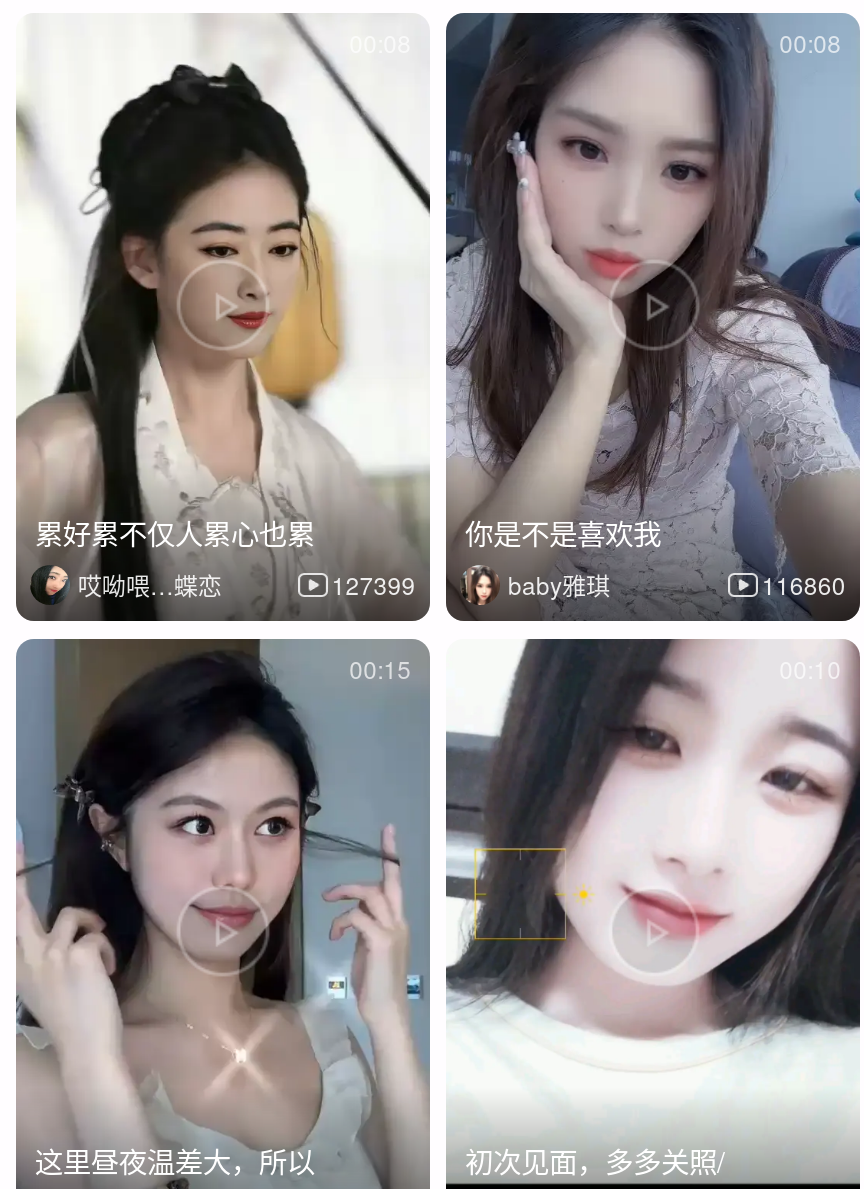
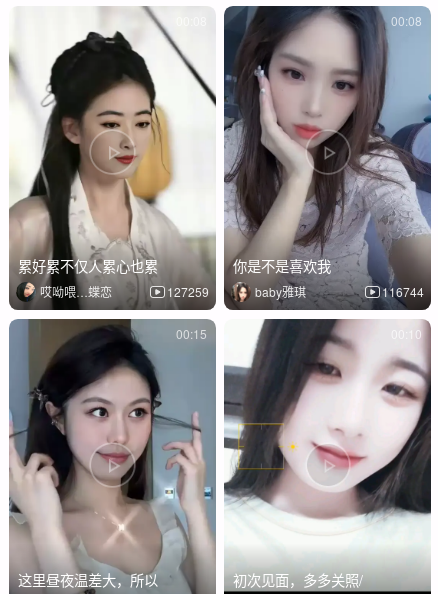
- 127399
+ 127259

- 116860
+ 116744
